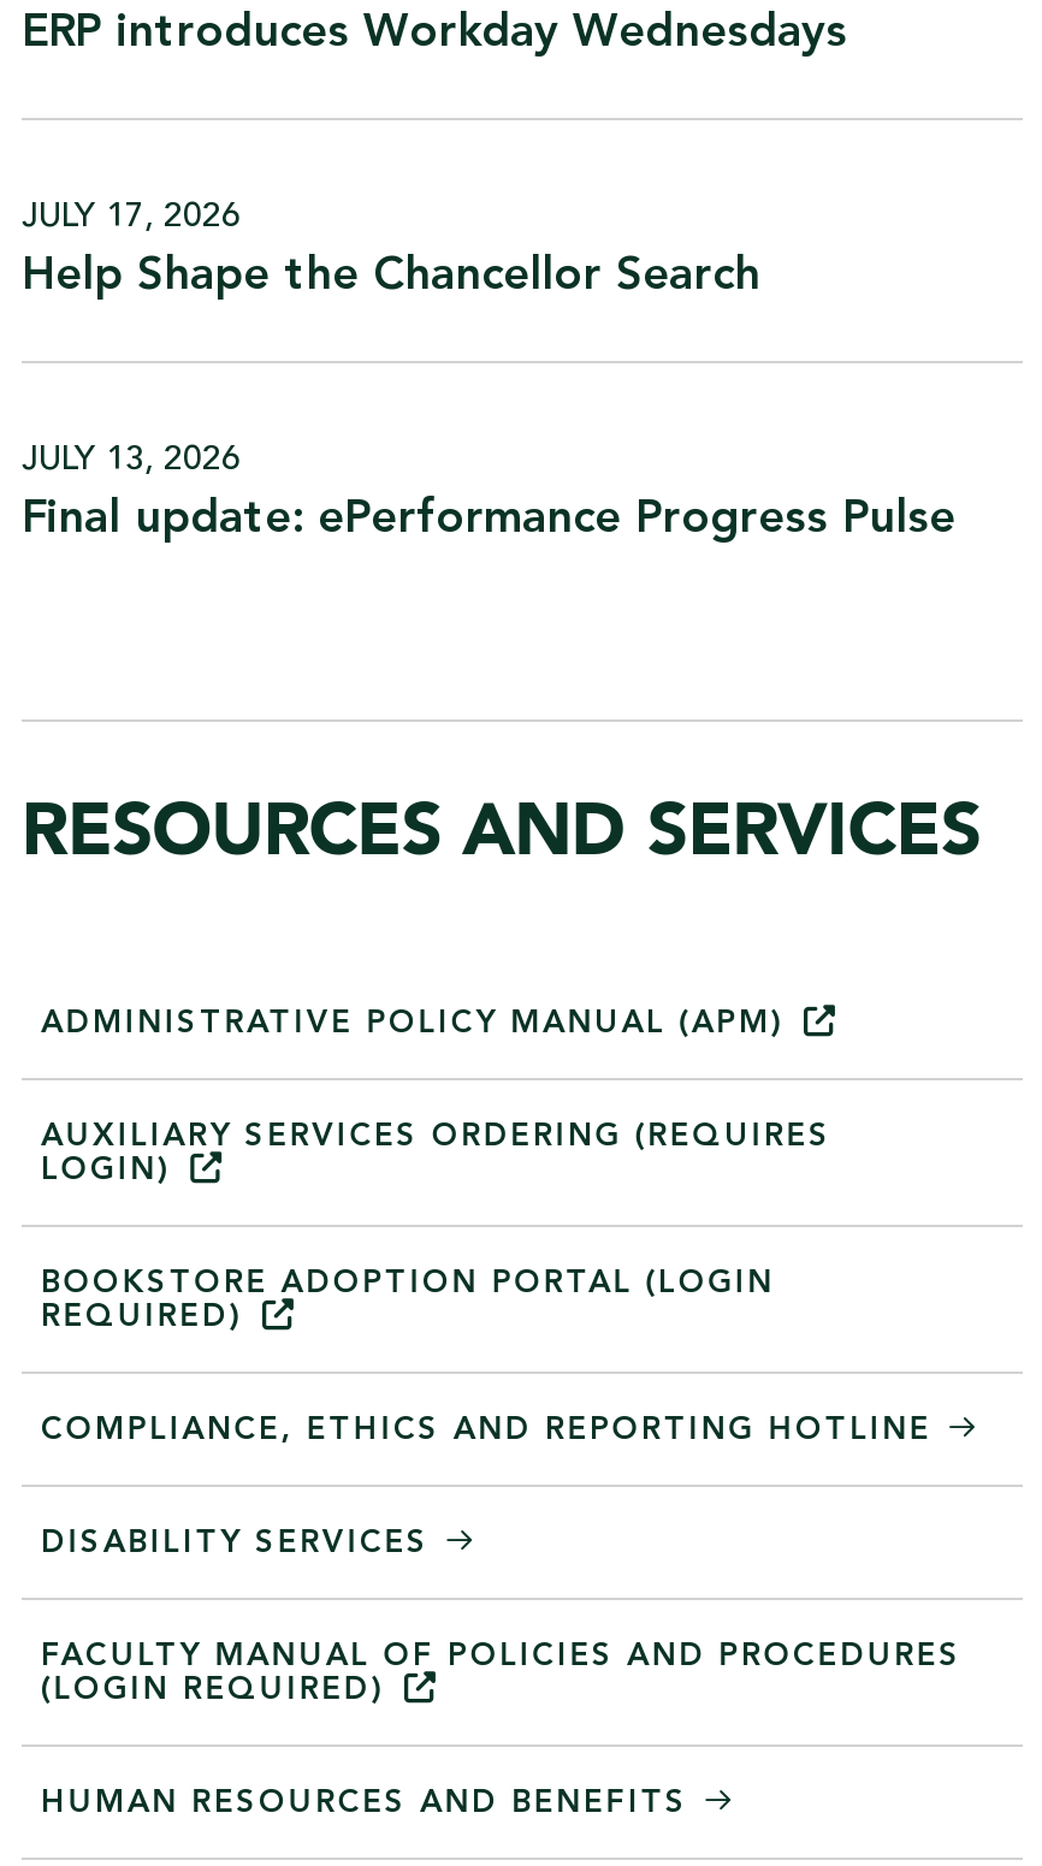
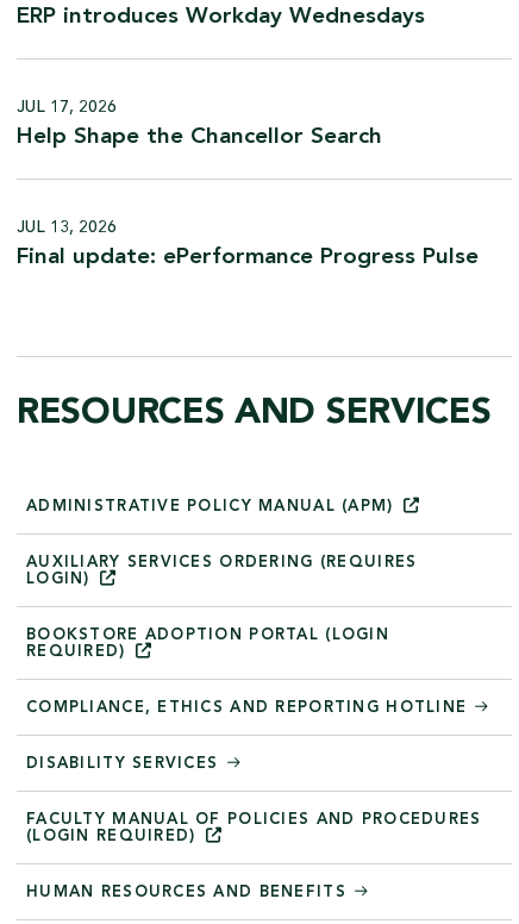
- JULY 17, 2026
+ JUL 17, 2026

- JULY 13, 2026
+ JUL 13, 2026
